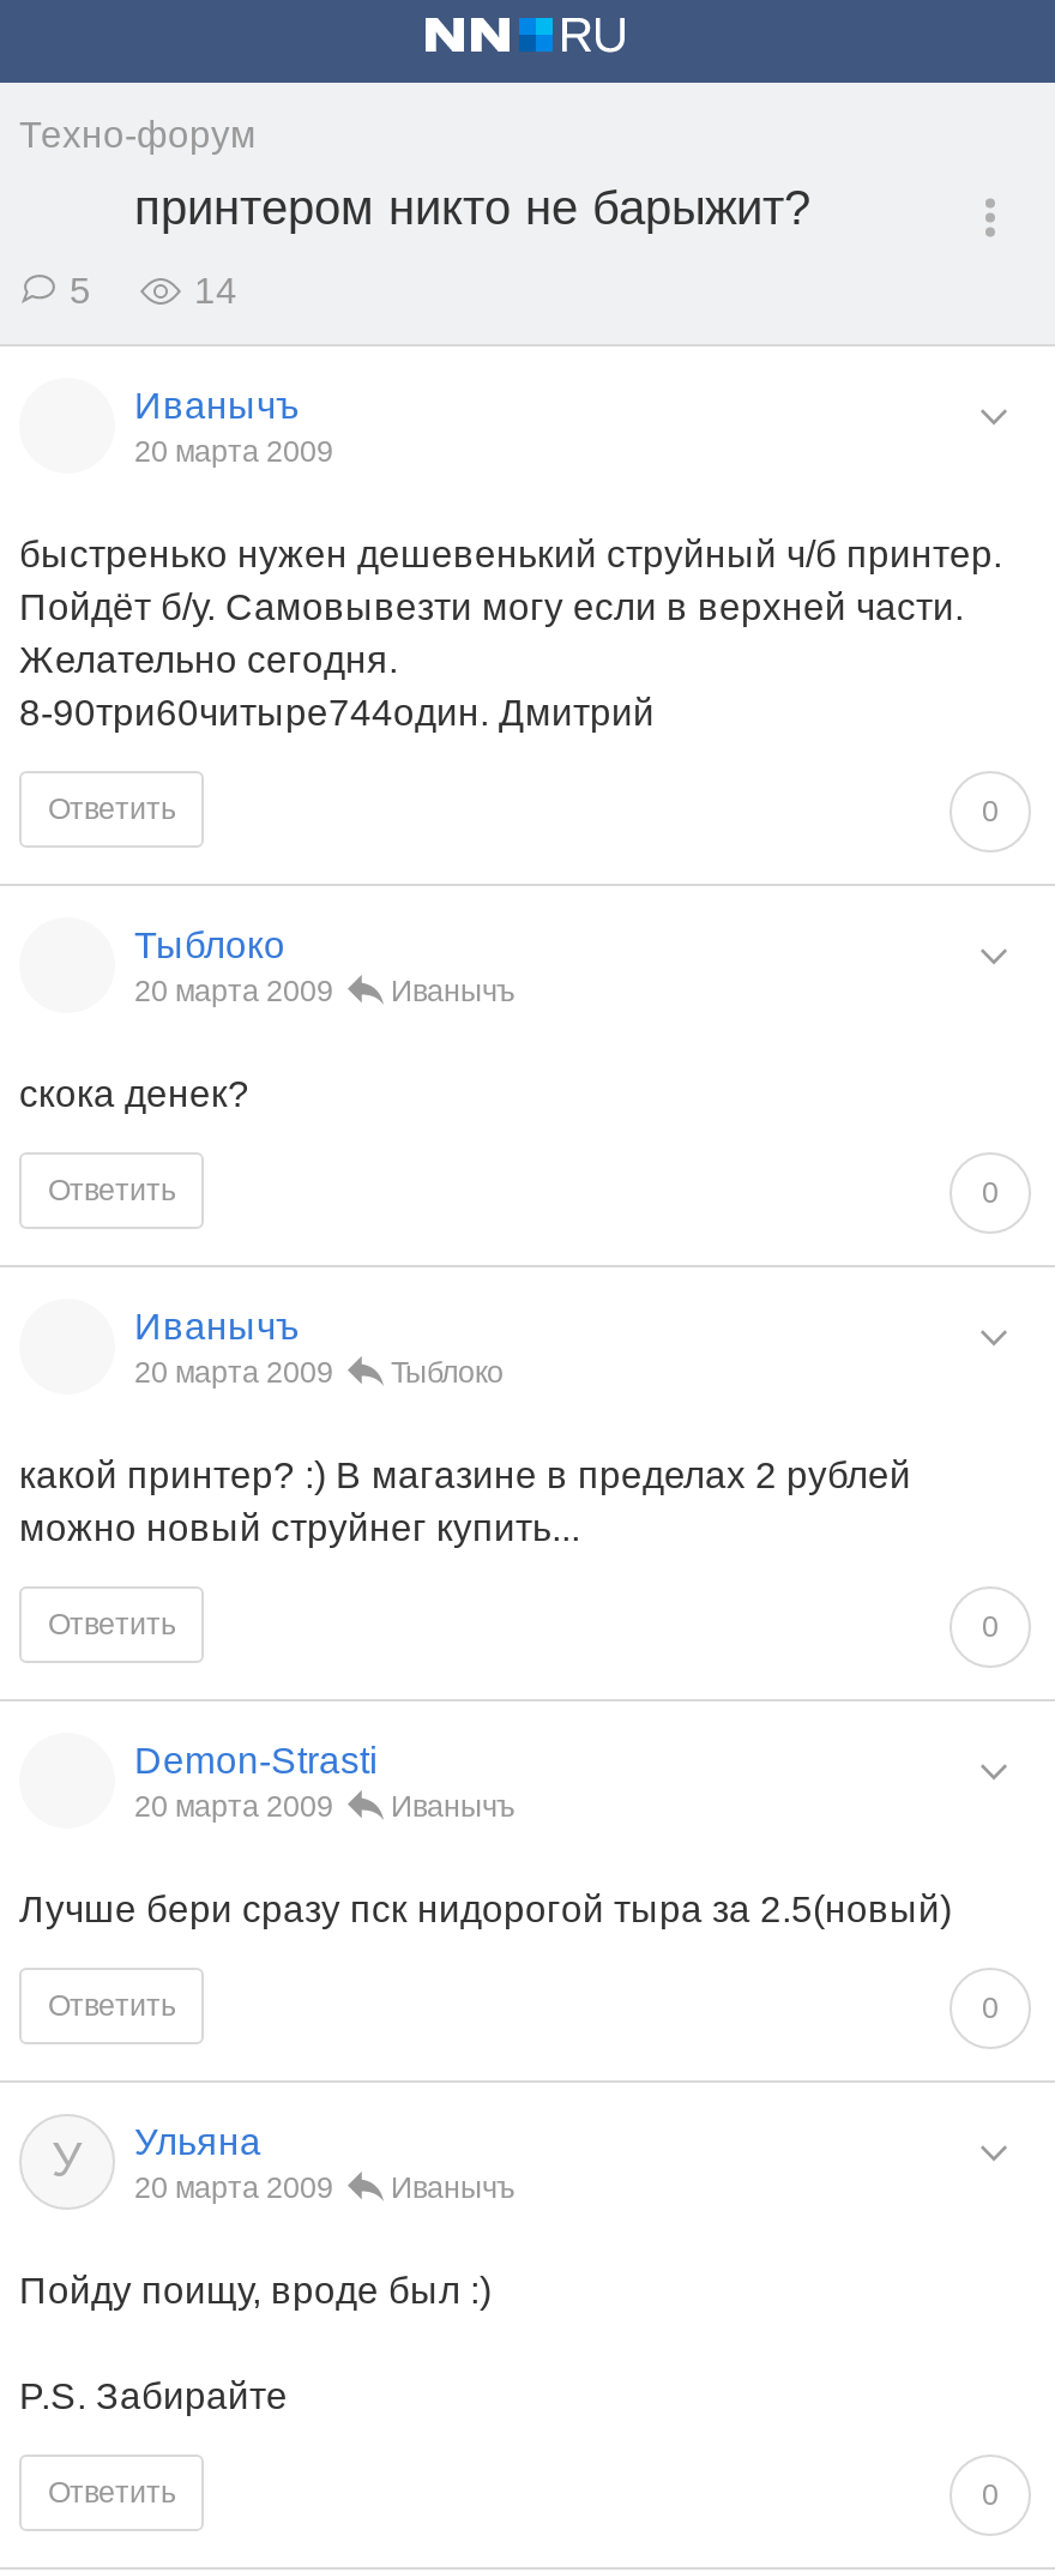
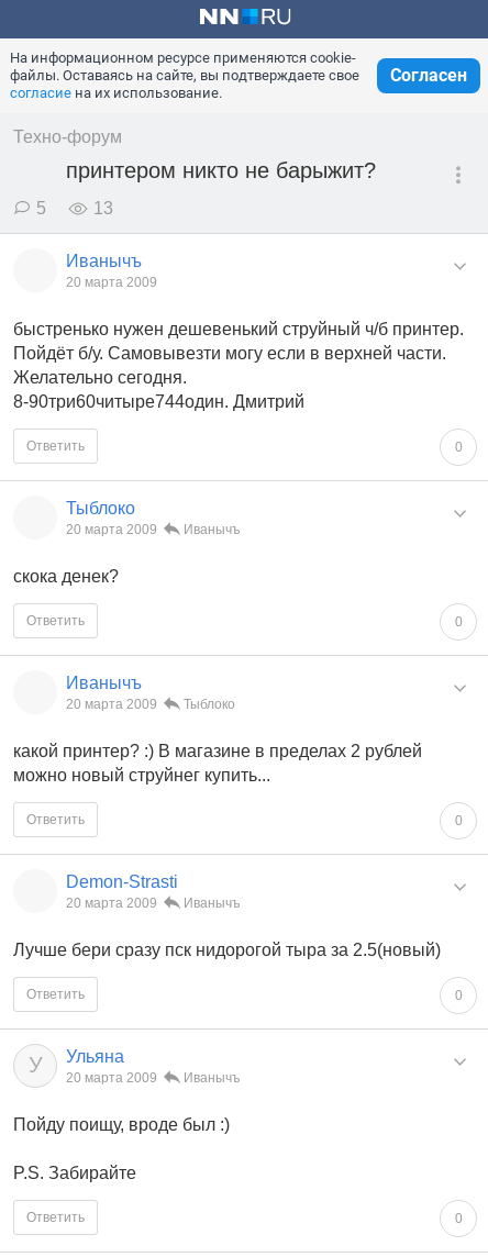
+ На информационном ресурсе применяются cookie-
+ файлы. Оставаясь на сайте, вы подтверждаете свое
+ согласие на их использование.

+ Согласен

- 14
+ 13
